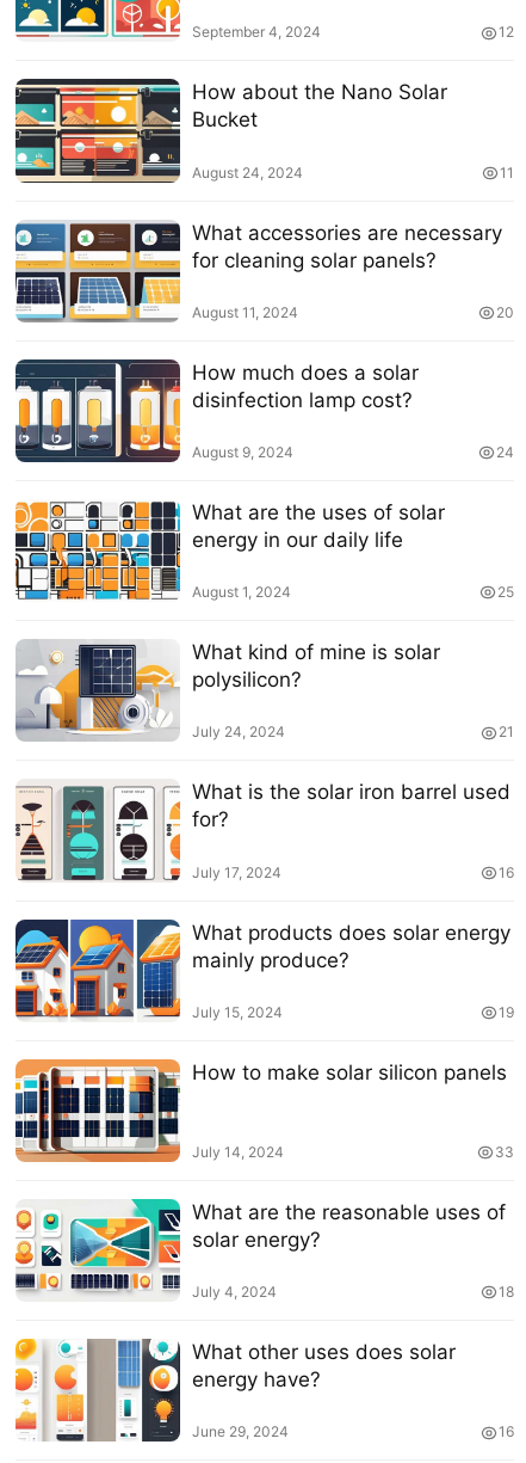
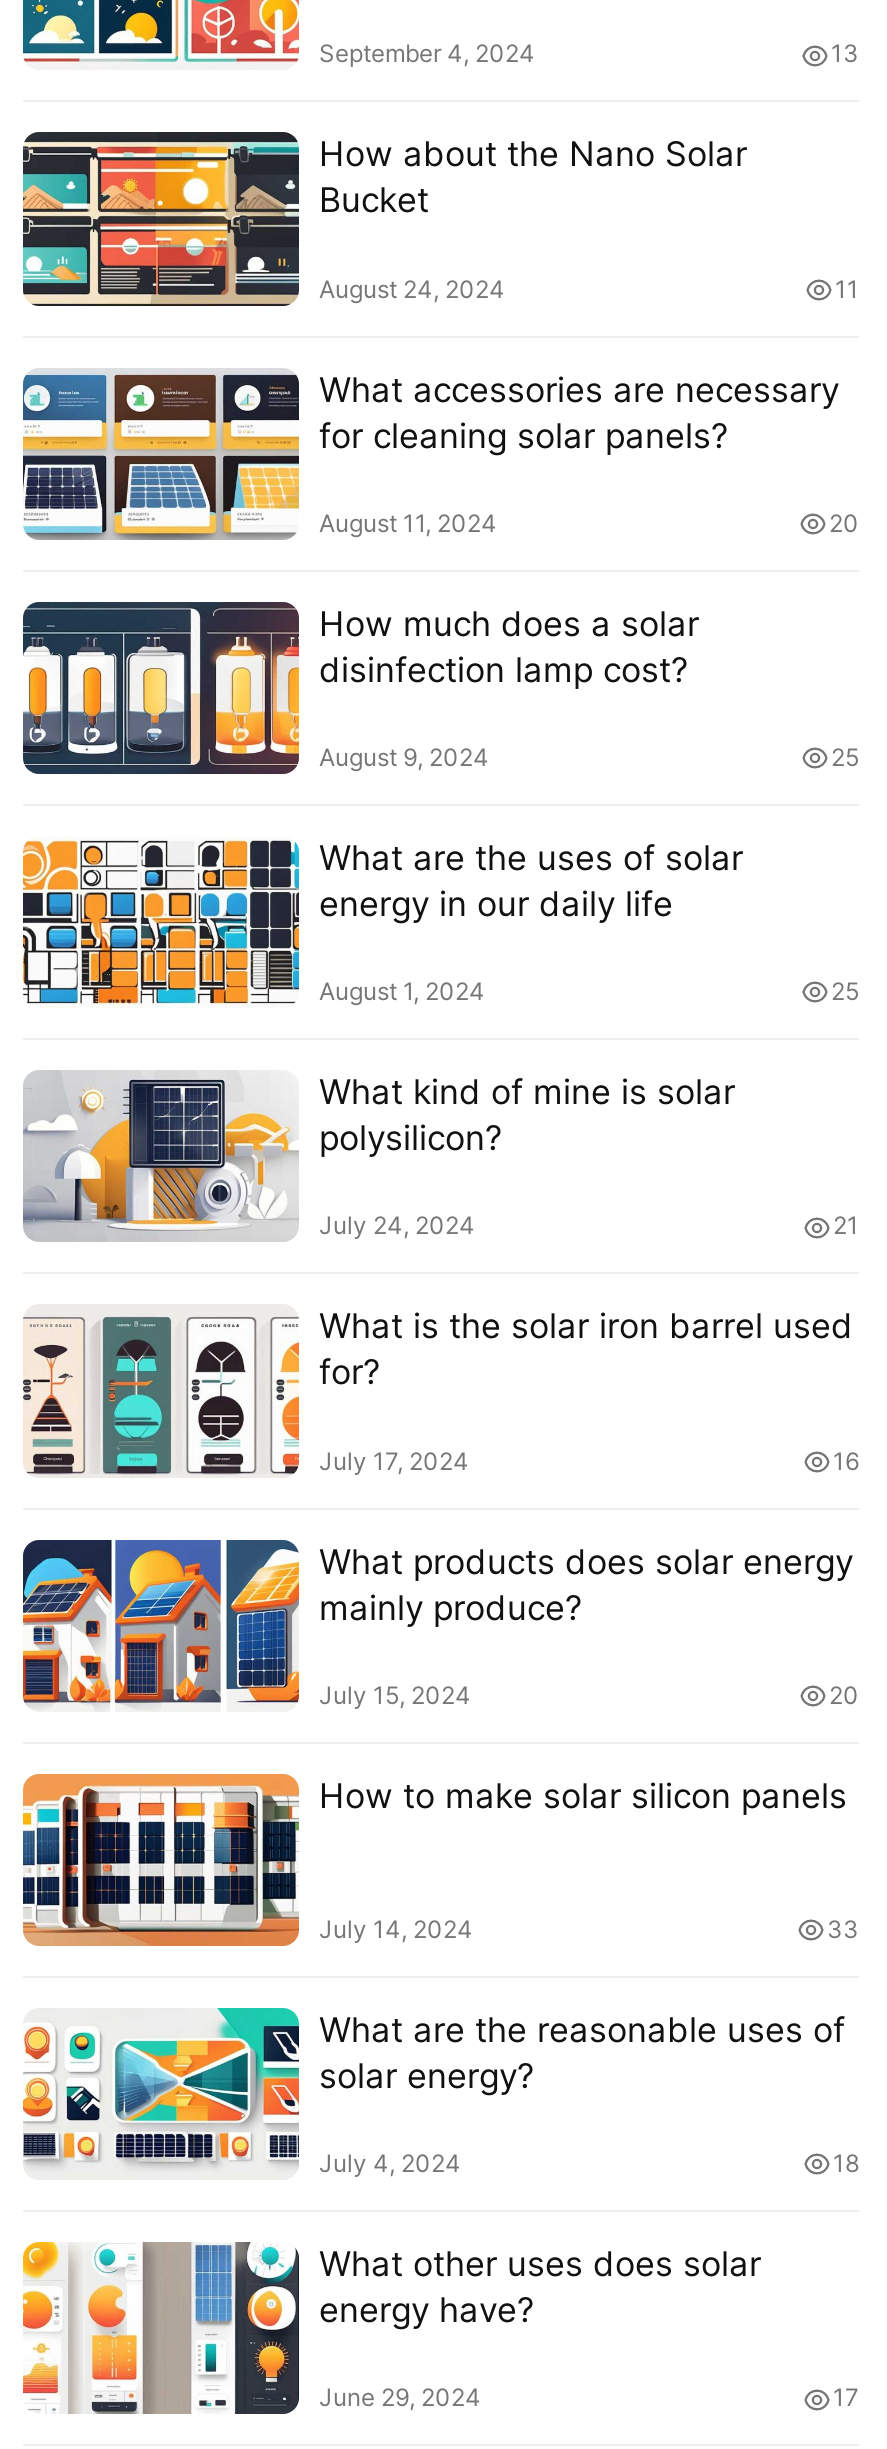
- 12
+ 13

- 24
+ 25

- 19
+ 20

- 16
+ 17
